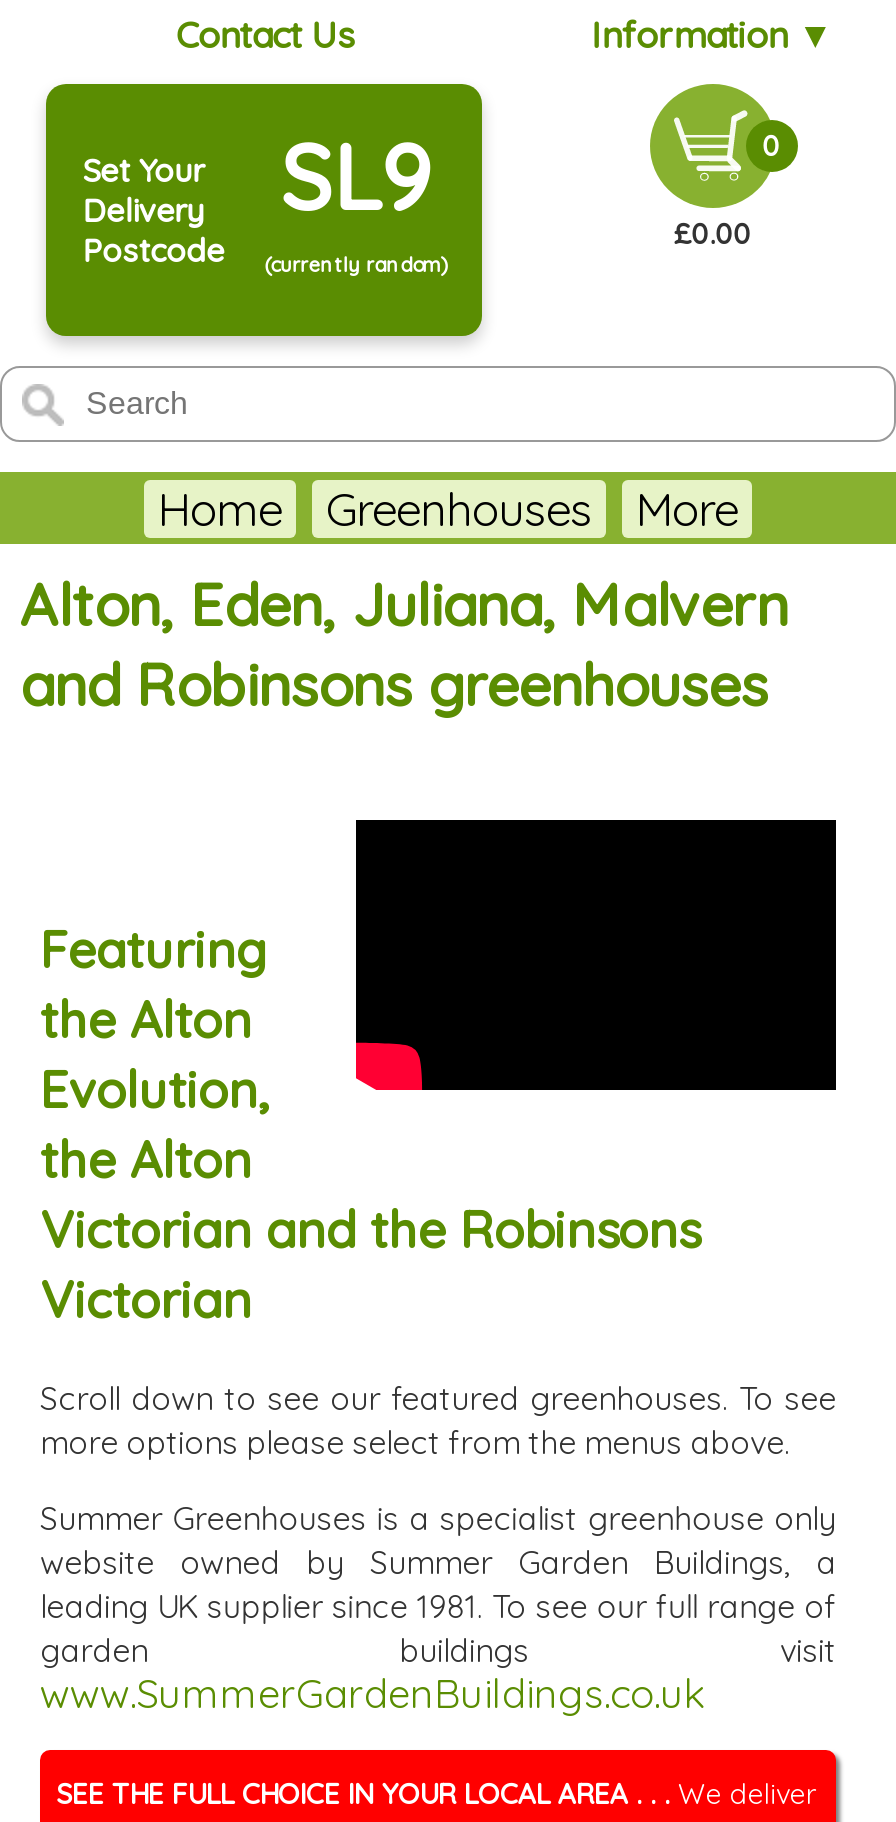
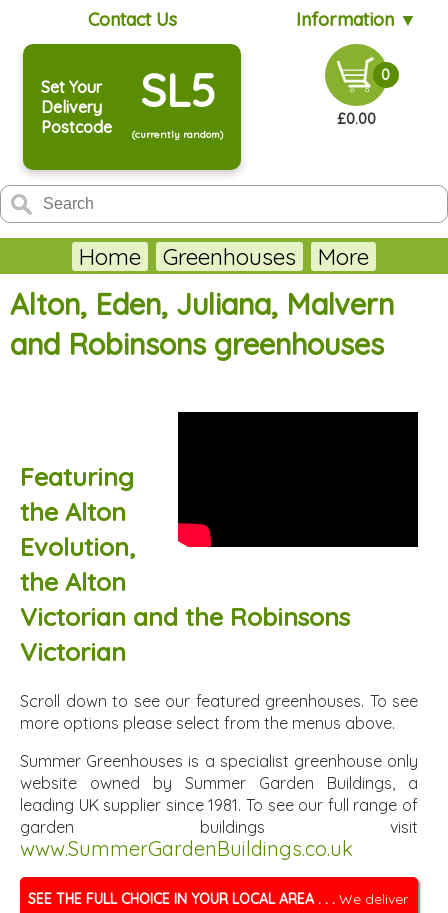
- Set Your Delivery SL9
+ Set Your Delivery SL5
